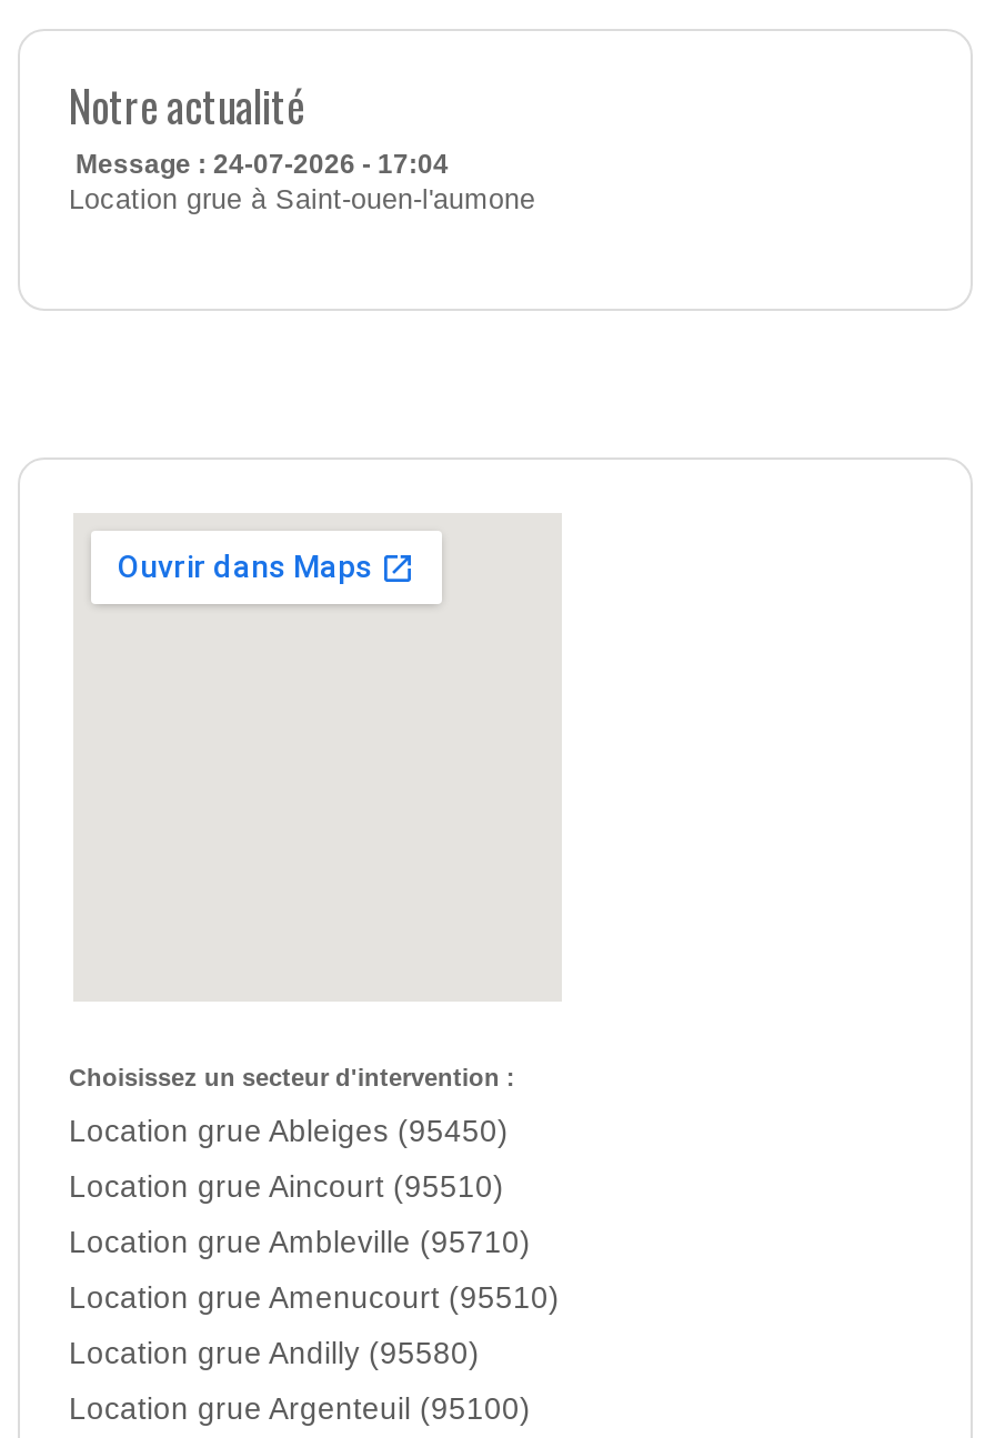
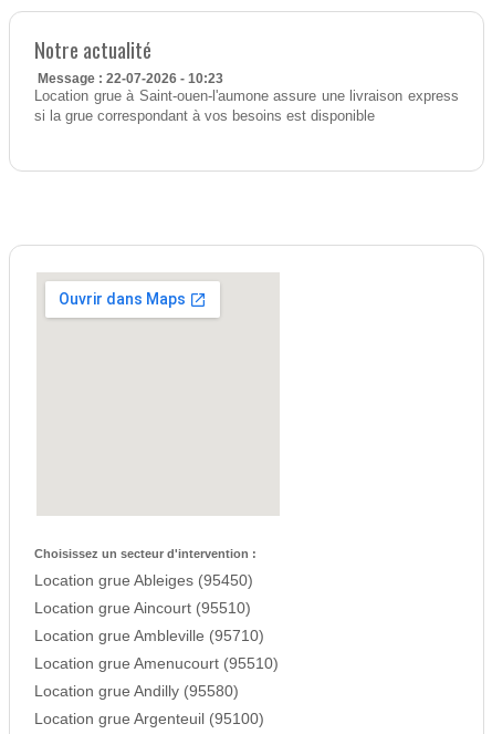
- Message : 24-07-2026 - 17:04
- Location grue à Saint-ouen-l'aumone
+ Message : 22-07-2026 - 10:23
+ Location grue à Saint-ouen-l'aumone assure une livraison express
+ si la grue correspondant à vos besoins est disponible
